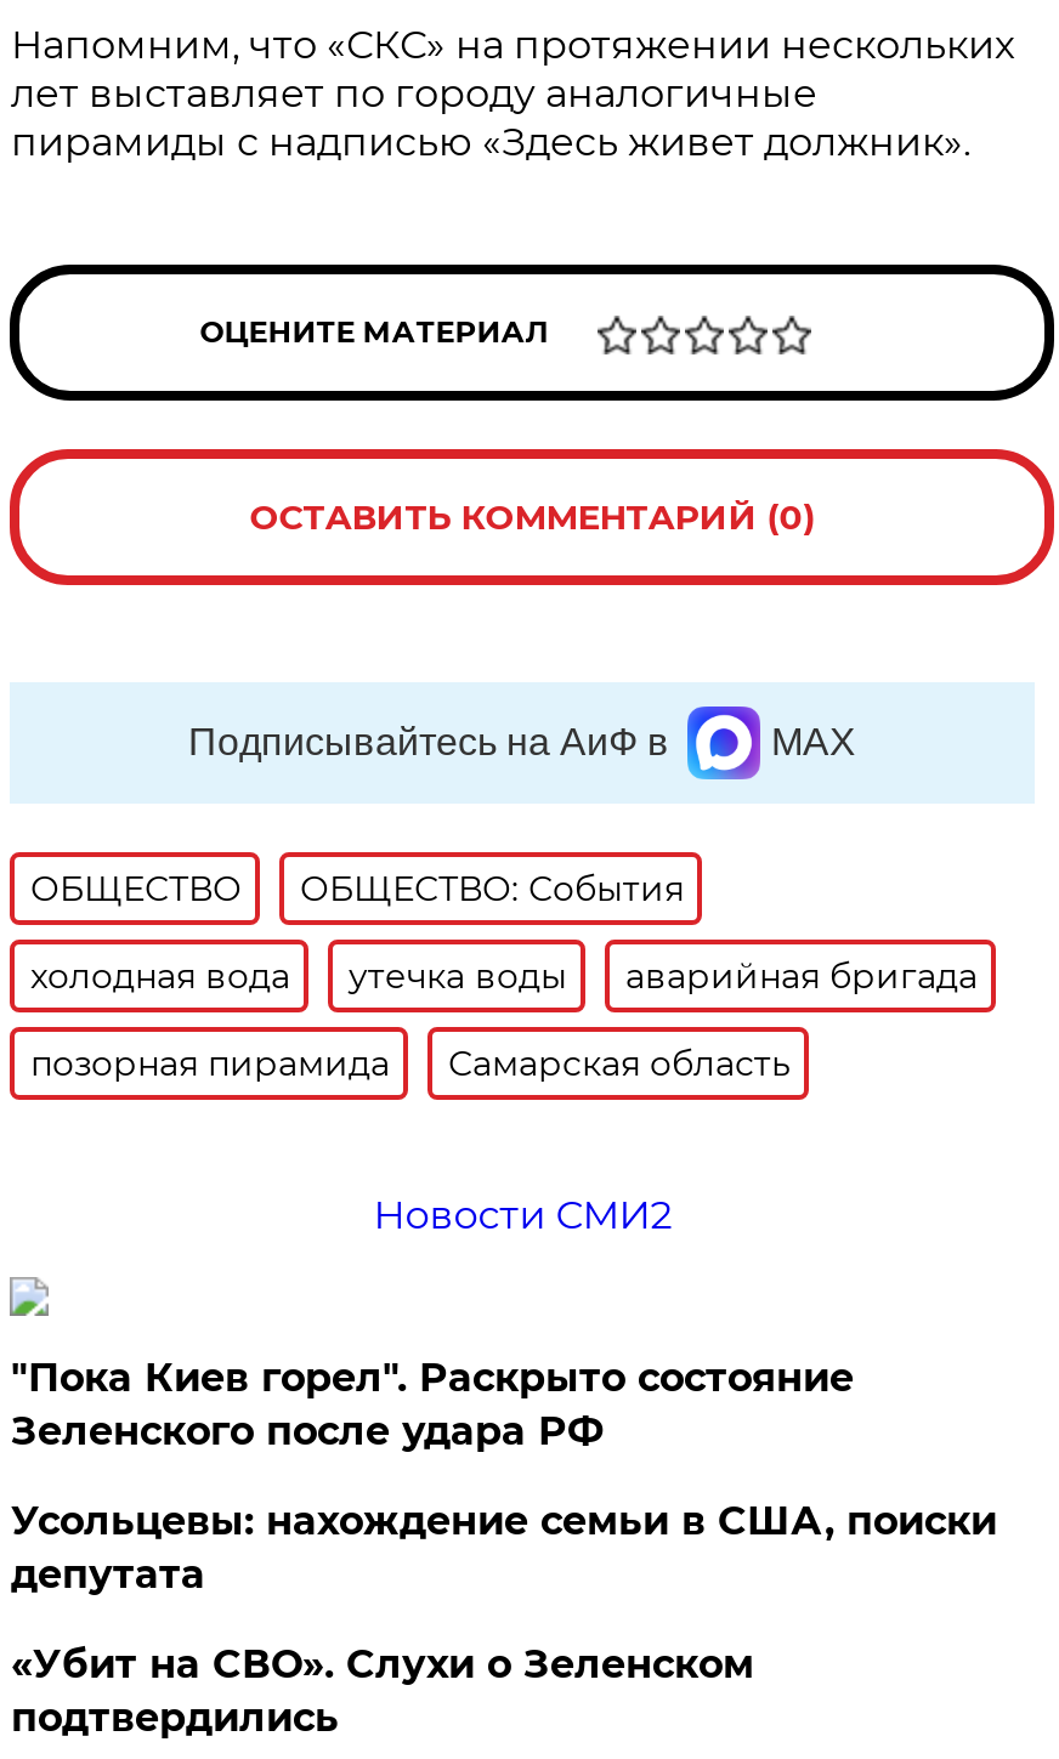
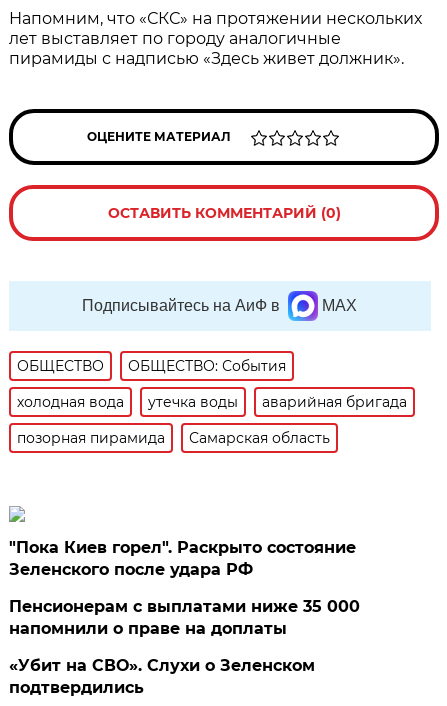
- Новости СМИ2

- Усольцевы: нахождение семьи в США, поиски
- депутата
+ Пенсионерам с выплатами ниже 35 000
+ напомнили о праве на доплаты
